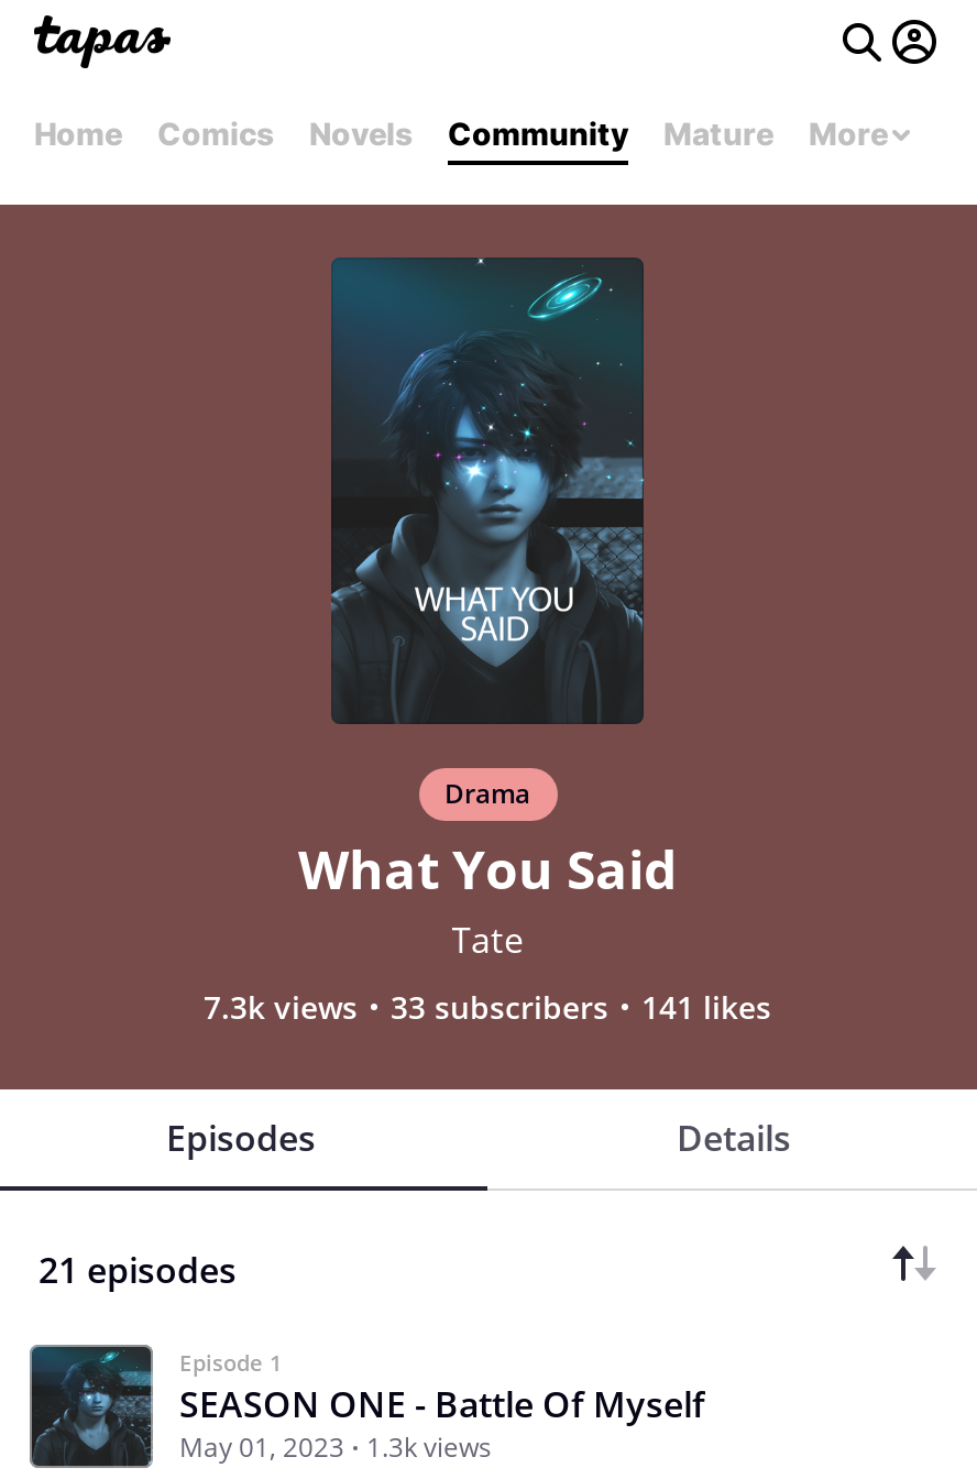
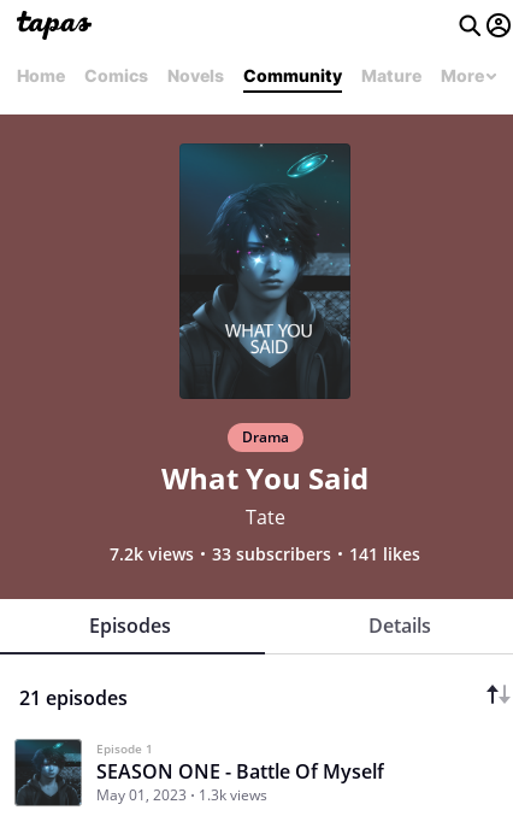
- 7.3k views 33 subscribers 141 likes
+ 7.2k views 33 subscribers 141 likes
